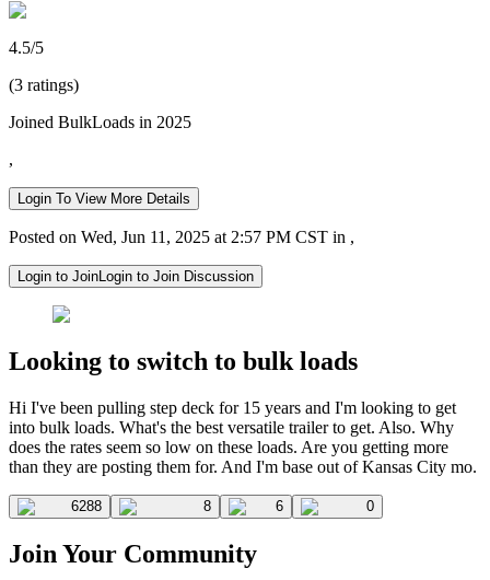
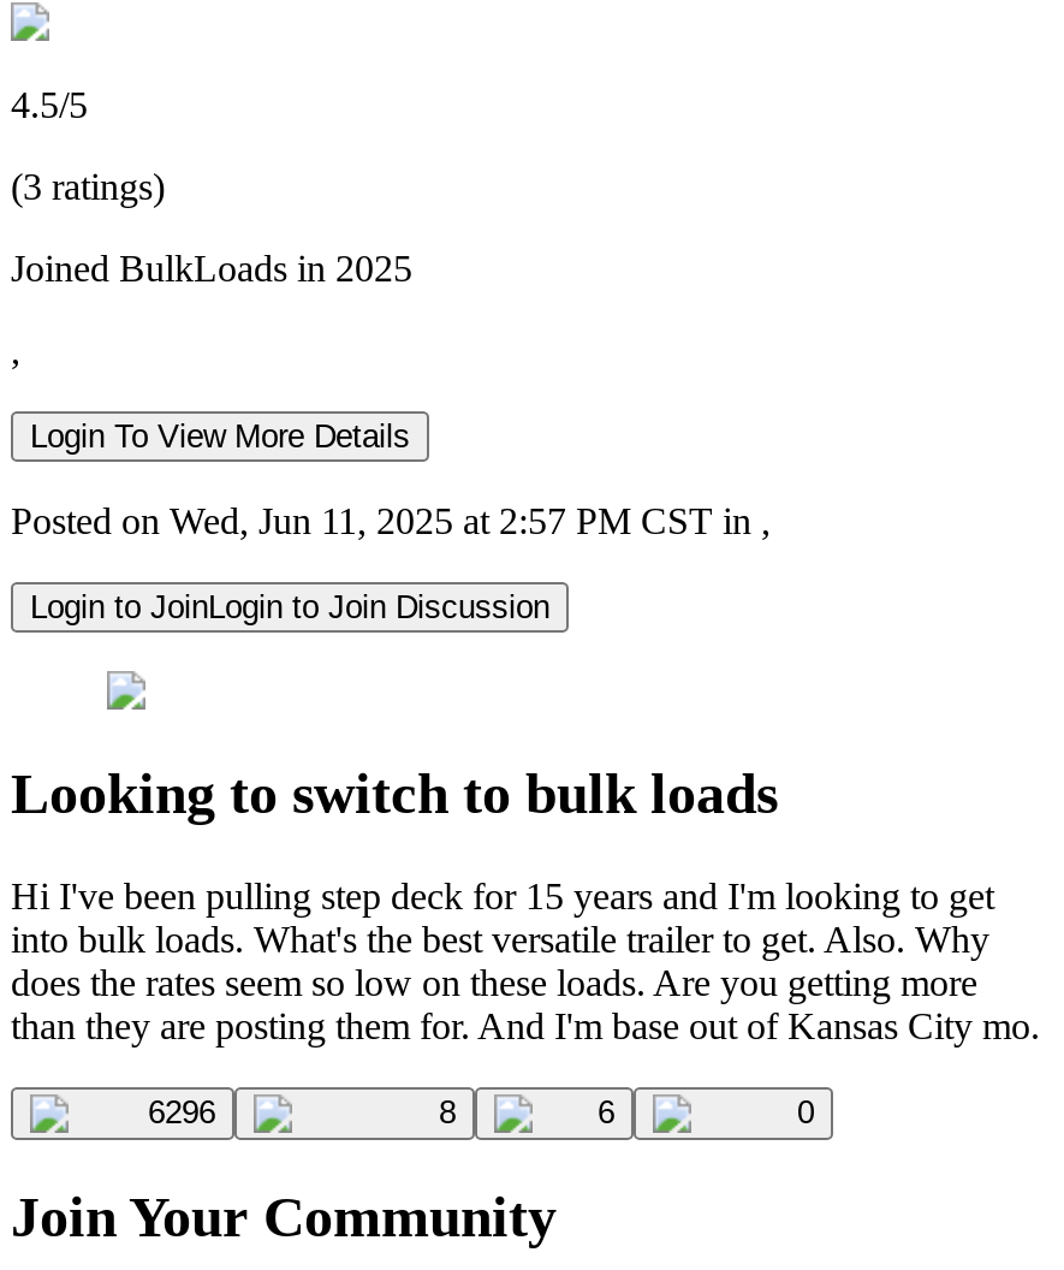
- 6288
+ 6296
